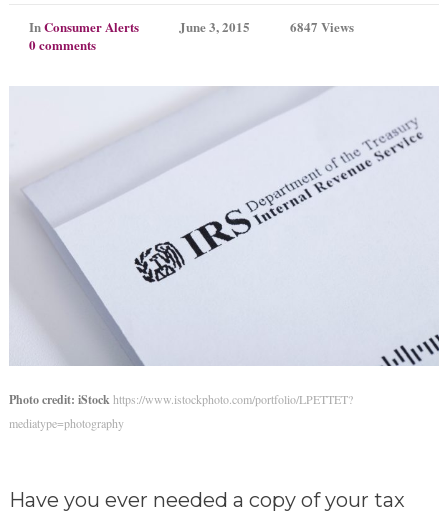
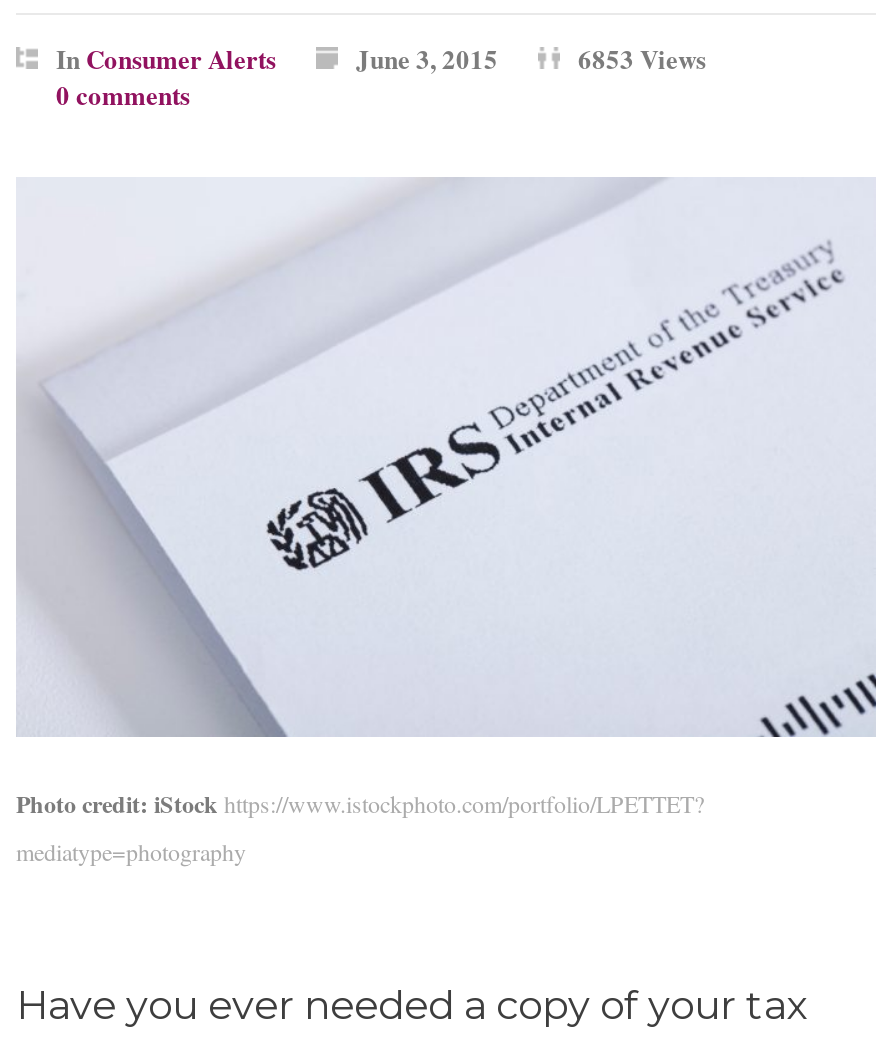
- 6847 Views
+ 6853 Views
